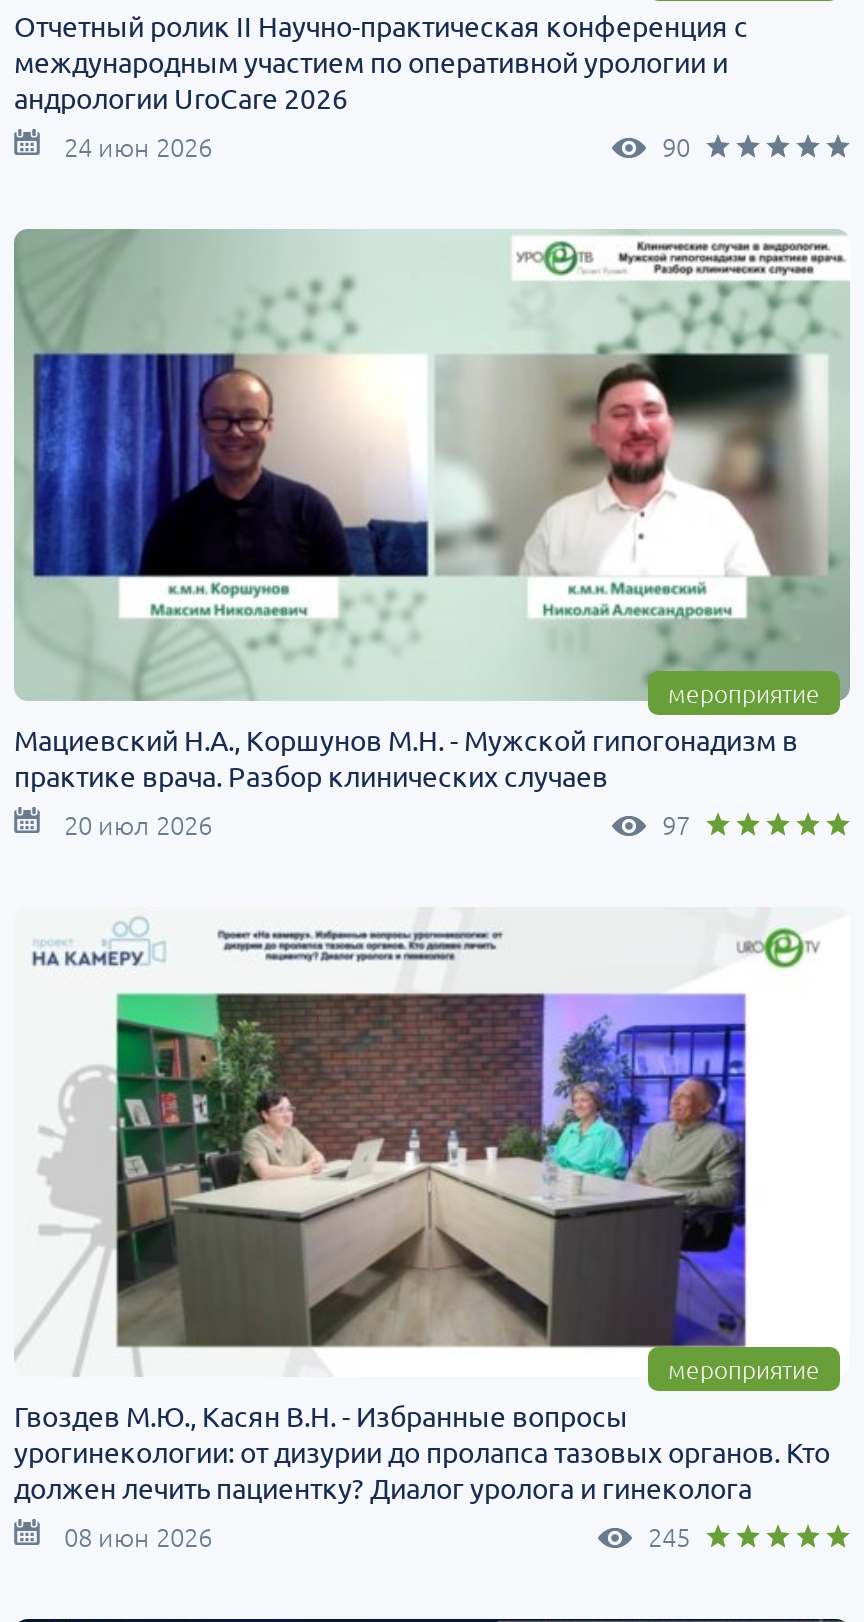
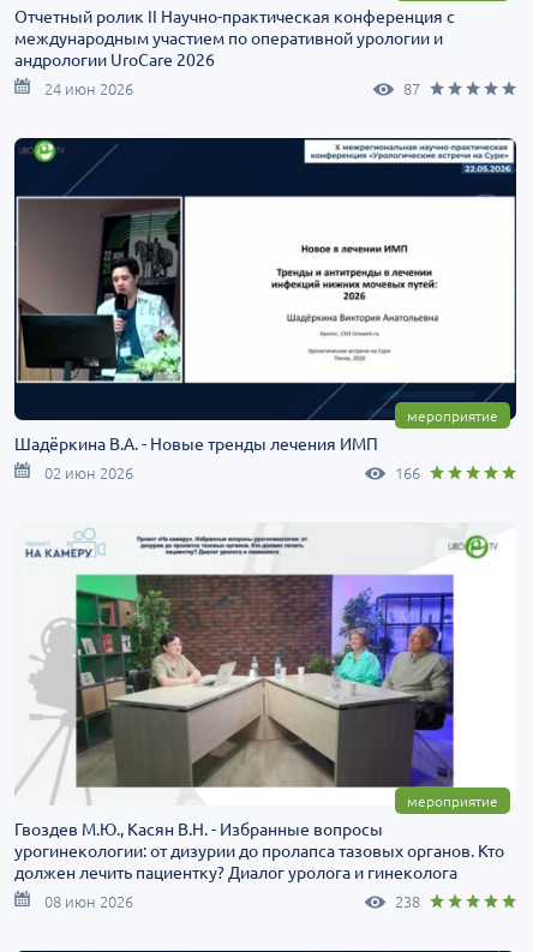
- 90
+ 87

- [image]
- Мациевский Н.А., Коршунов М.Н. - Мужской гипогонадизм в
- практике врача. Разбор клинических случаев
- 20 июл 2026
- 97
+ [image]
+ Шадёркина В.А. - Новые тренды лечения ИМП
+ 02 июн 2026
+ 166

- 245
+ 238
